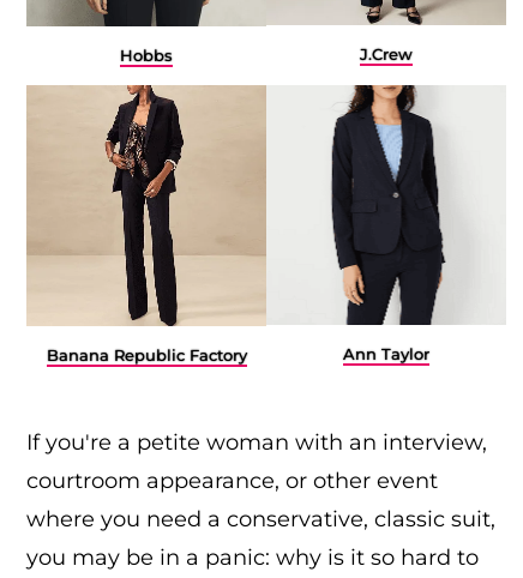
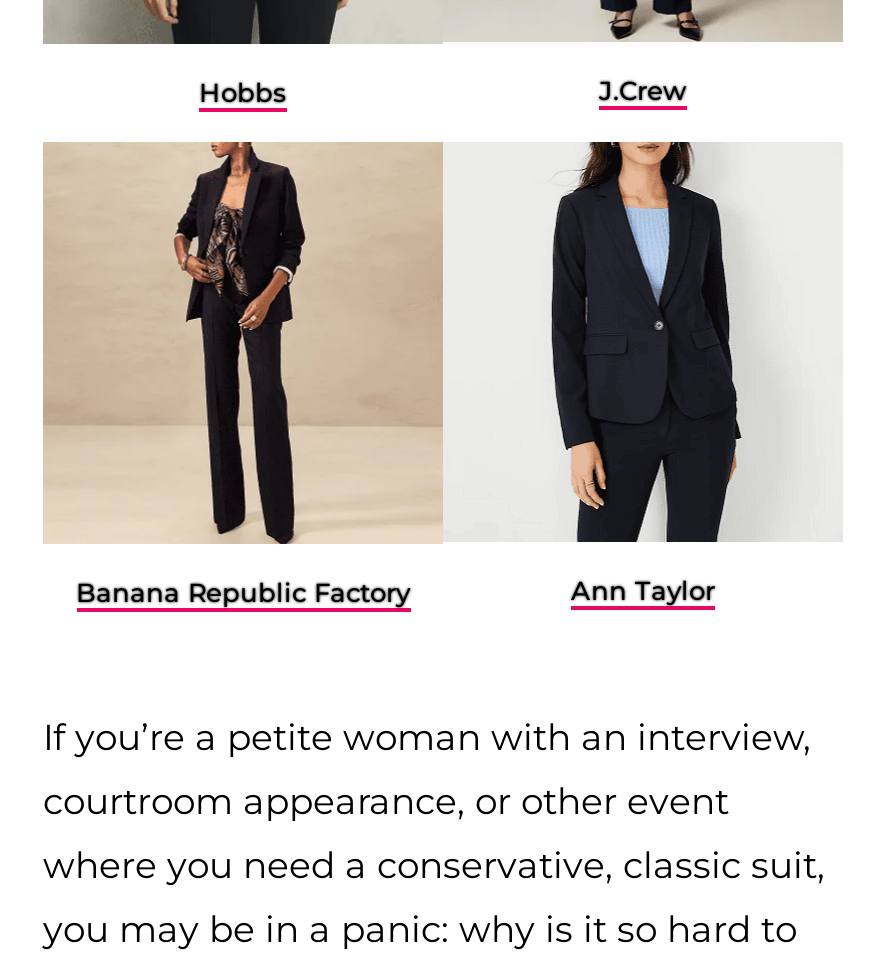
- If you're a petite woman with an interview,
+ If you’re a petite woman with an interview,
